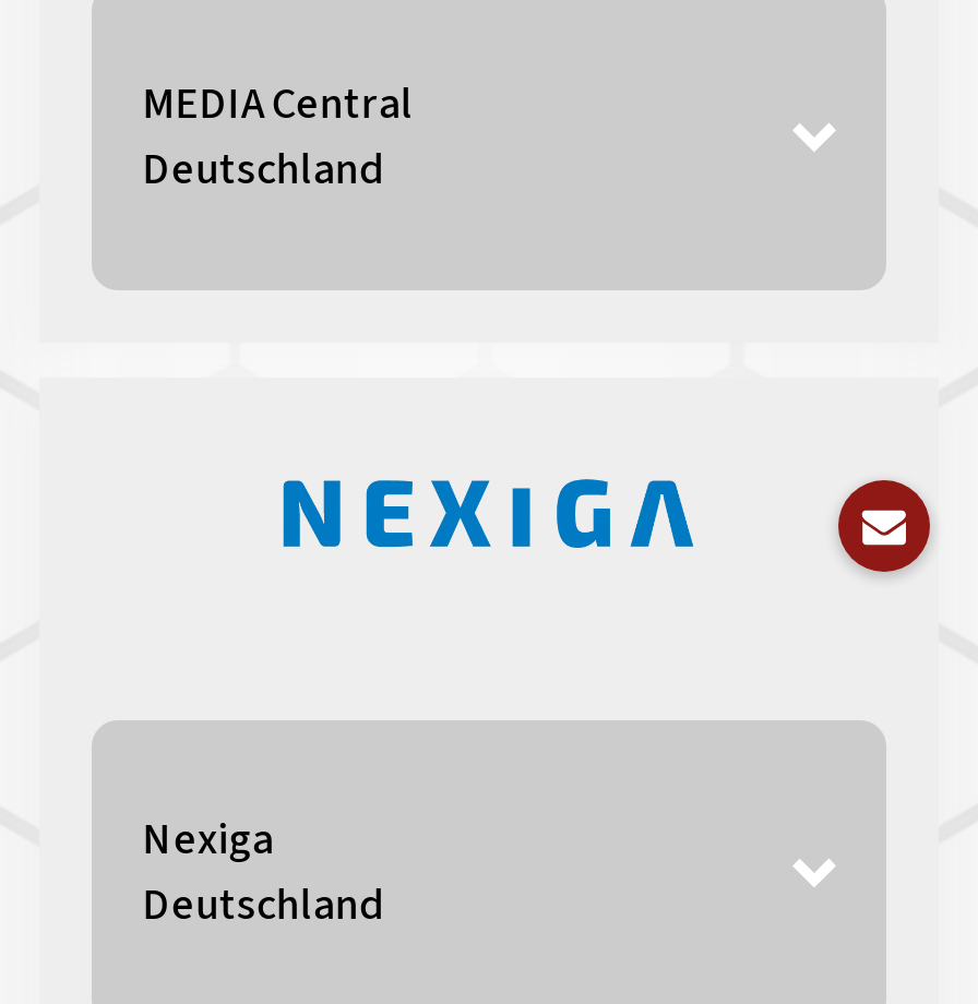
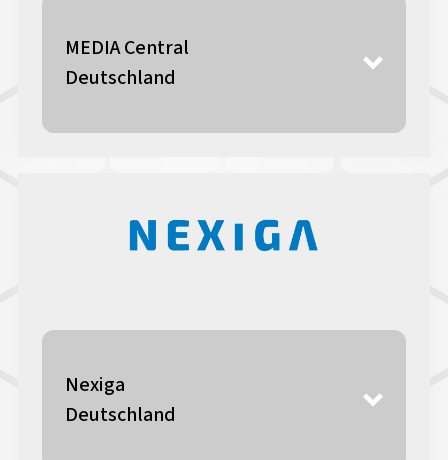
- [image]
